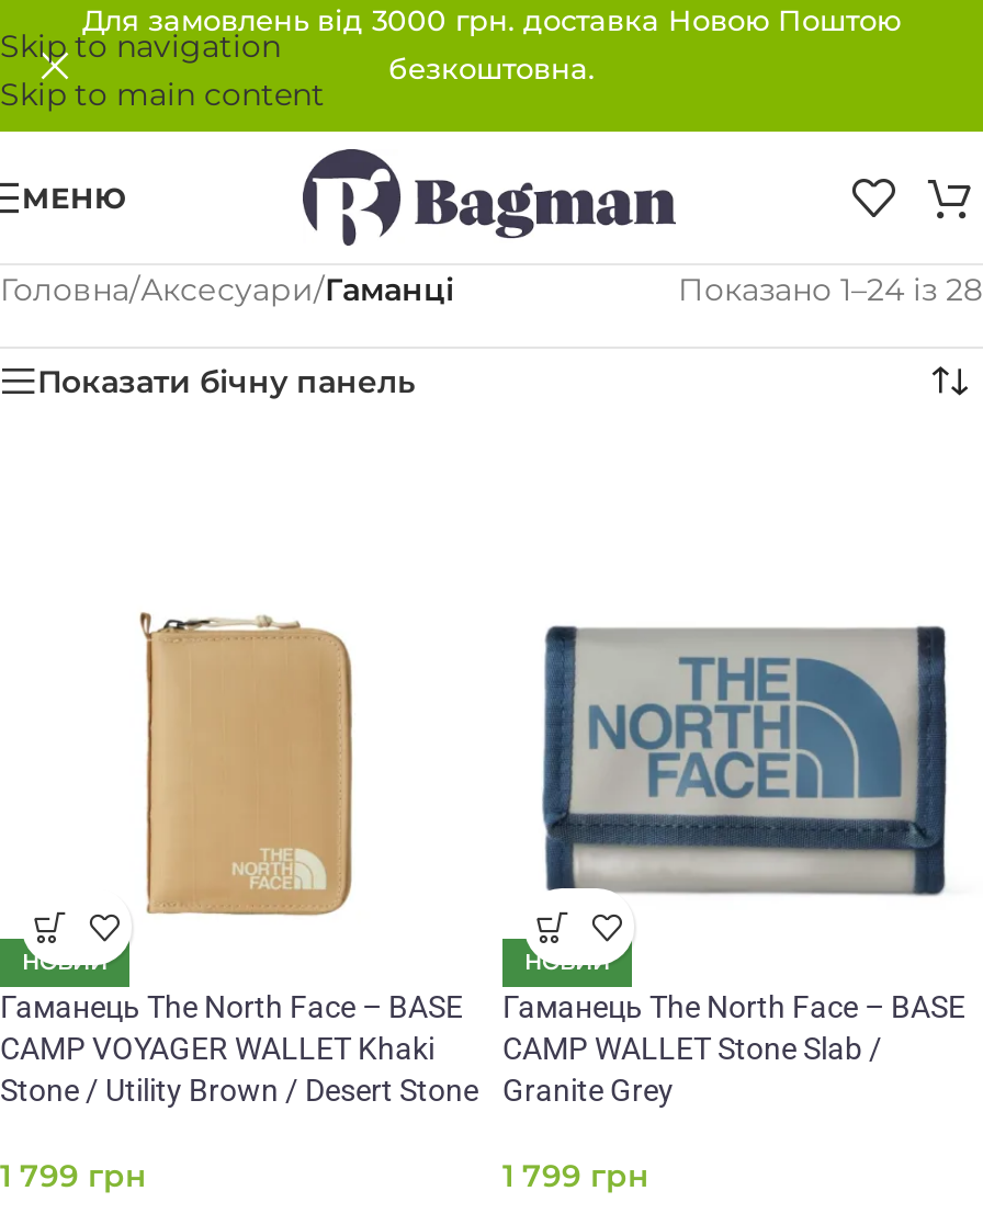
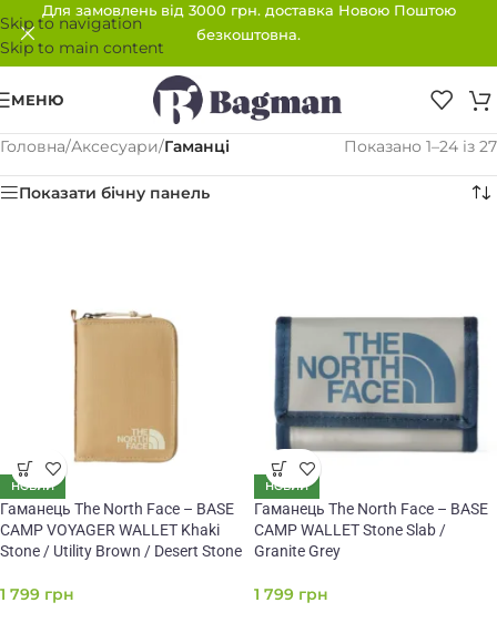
- Показано 1–24 із 28
+ Показано 1–24 із 27
